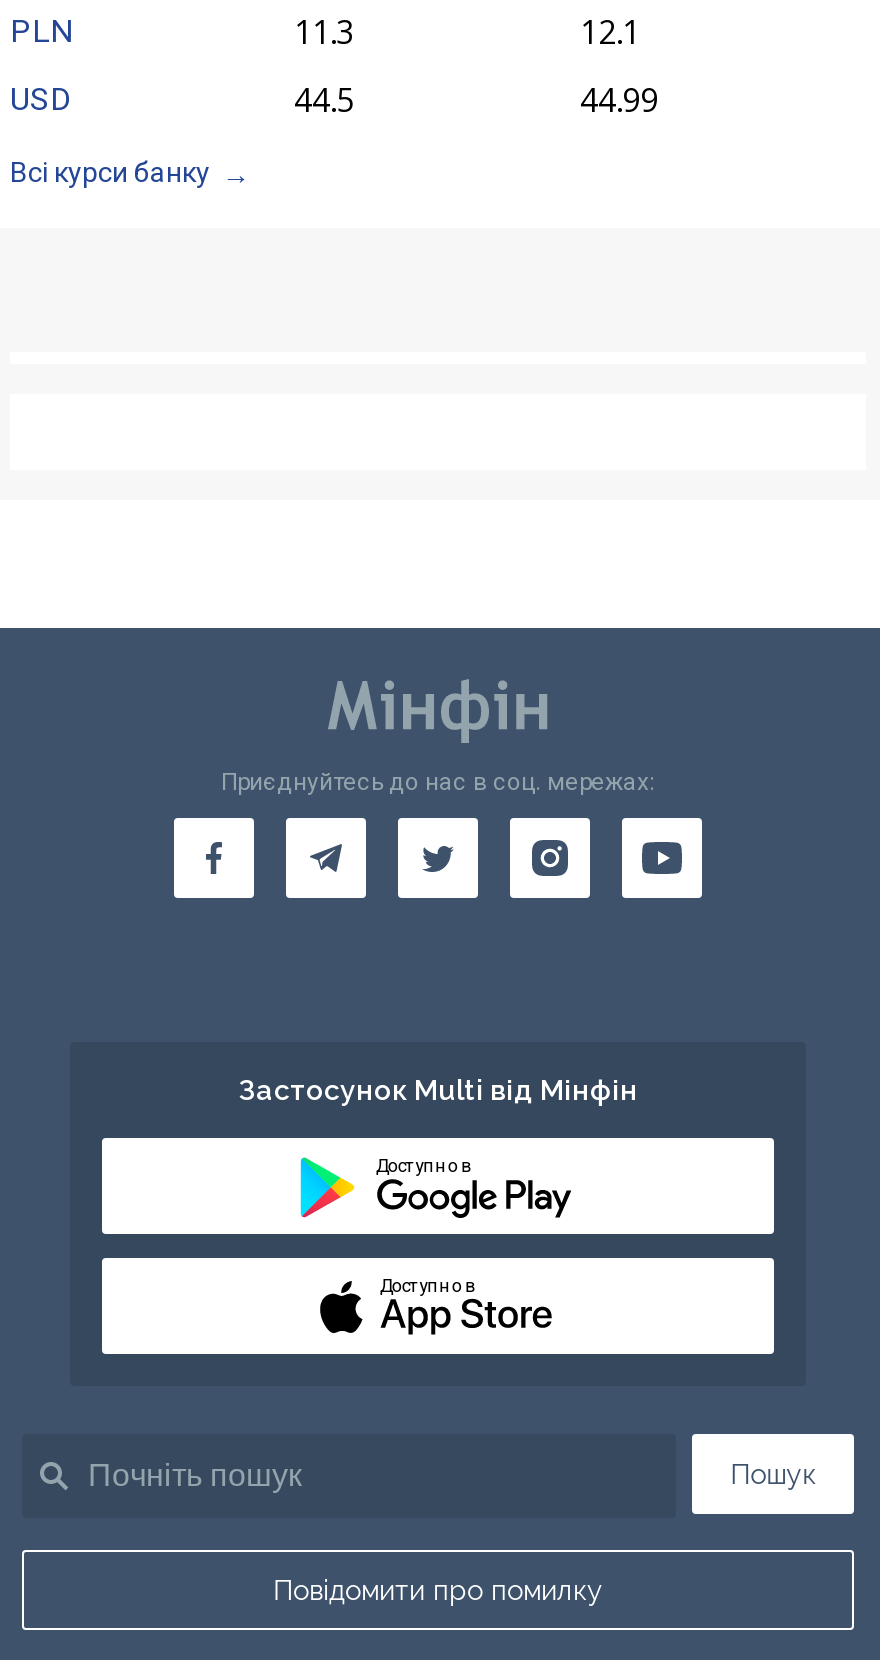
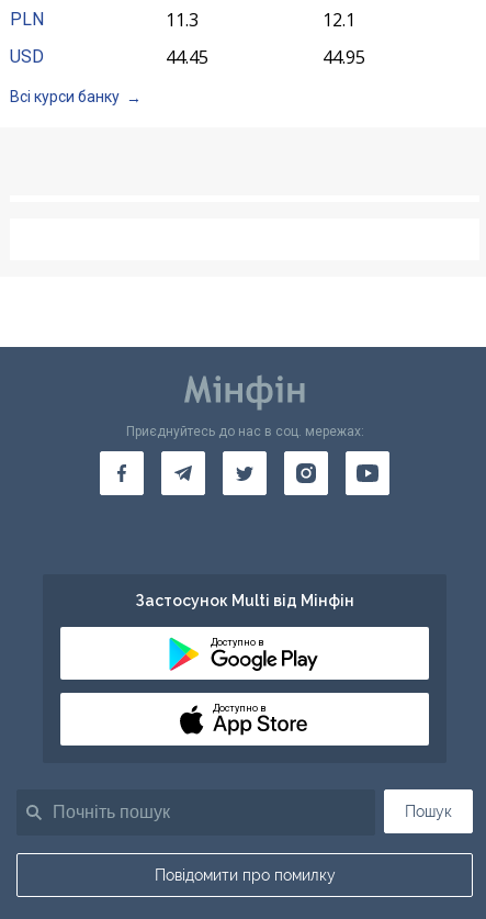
- 44.5
+ 44.45

- 44.99
+ 44.95
